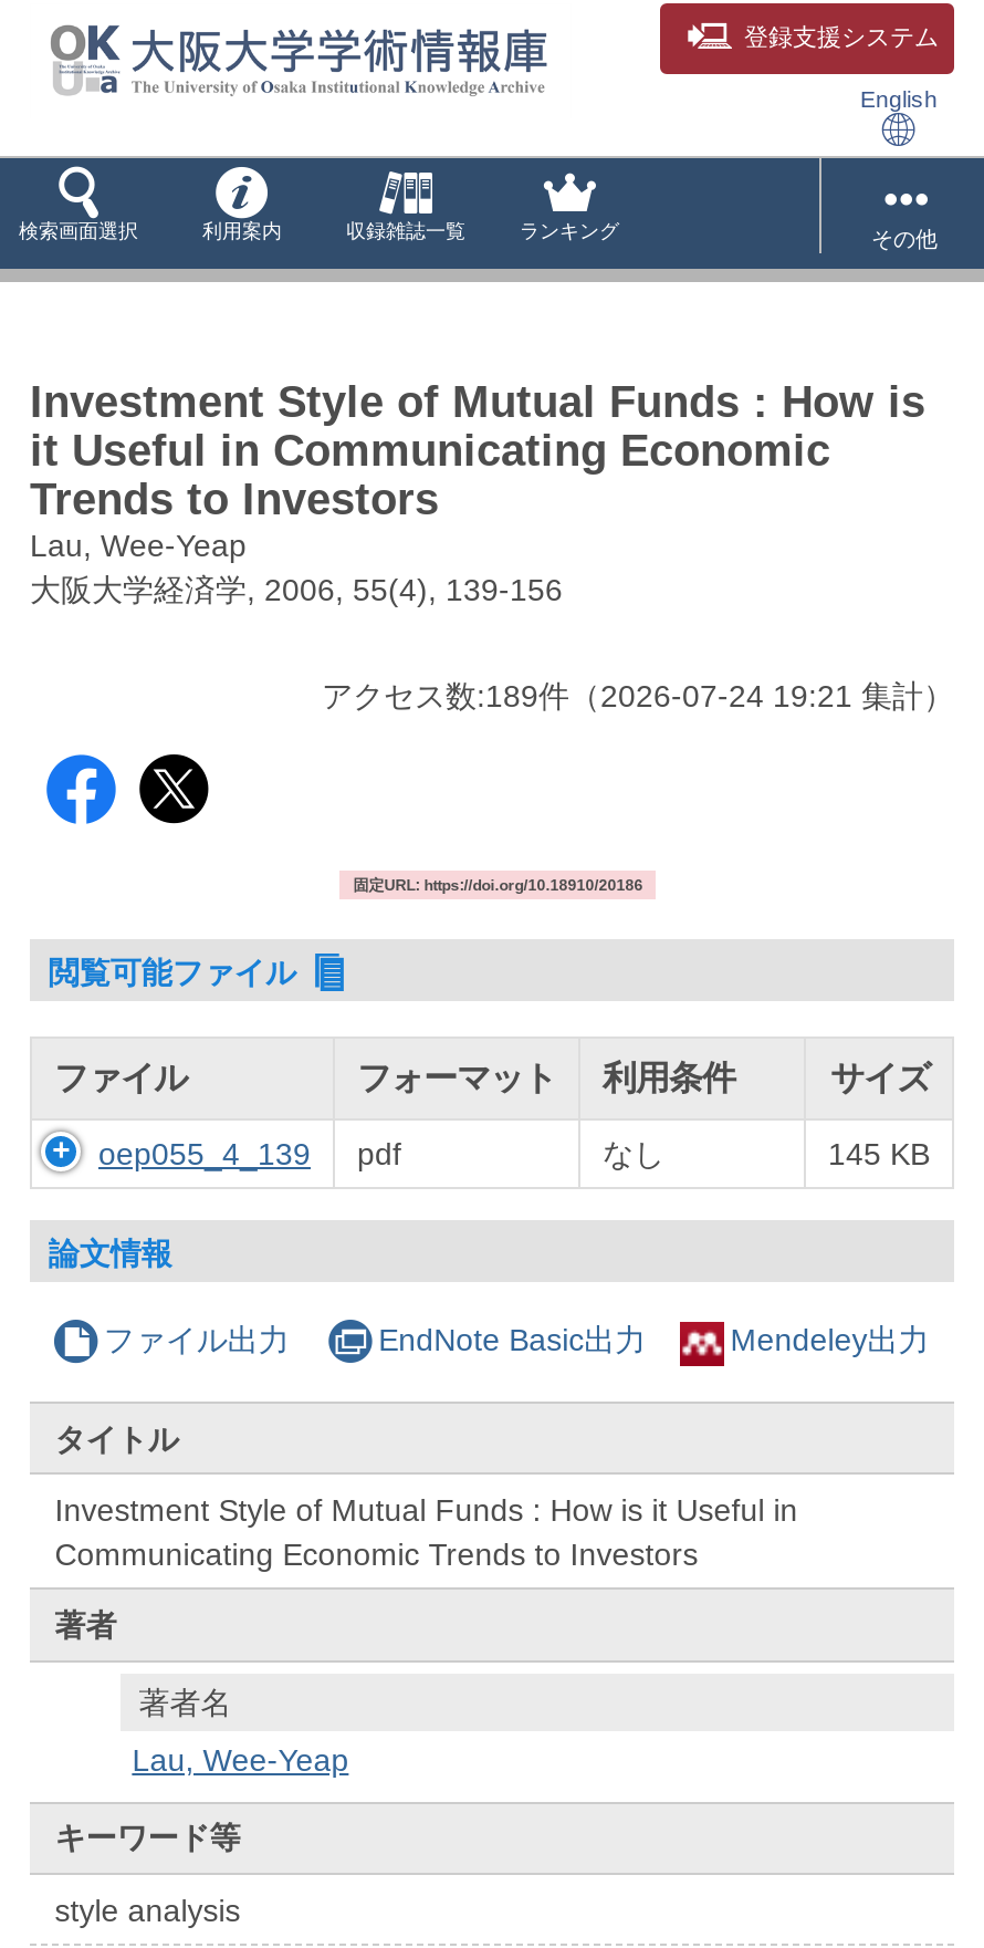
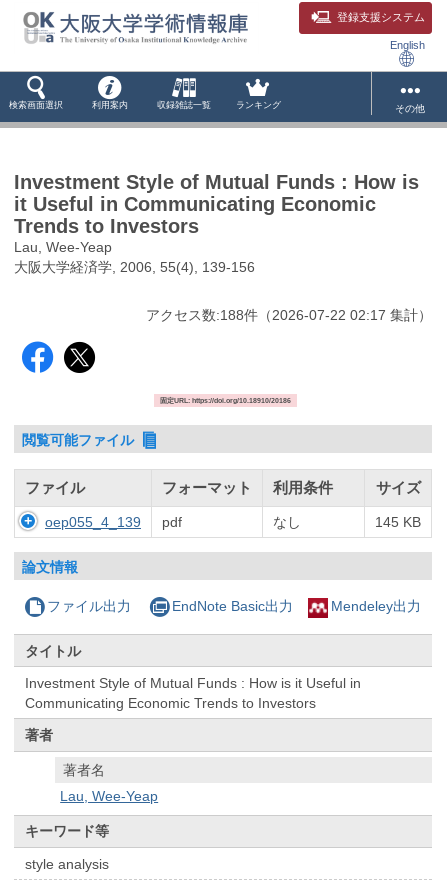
- アクセス数:189件（2026-07-24 19:21 集計）
+ アクセス数:188件（2026-07-22 02:17 集計）
